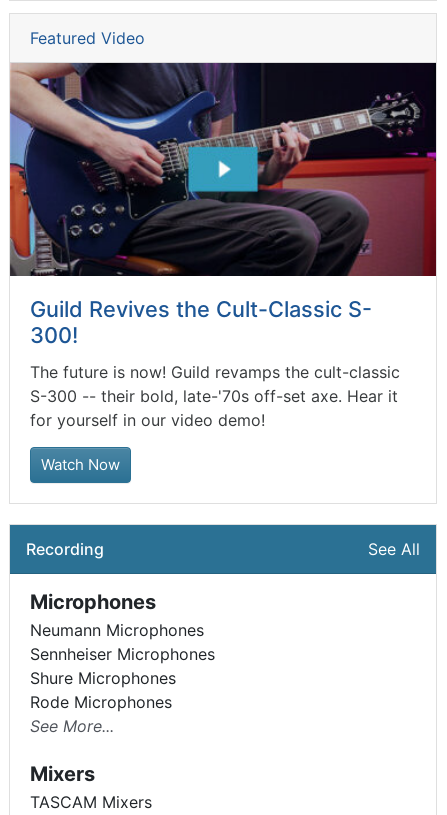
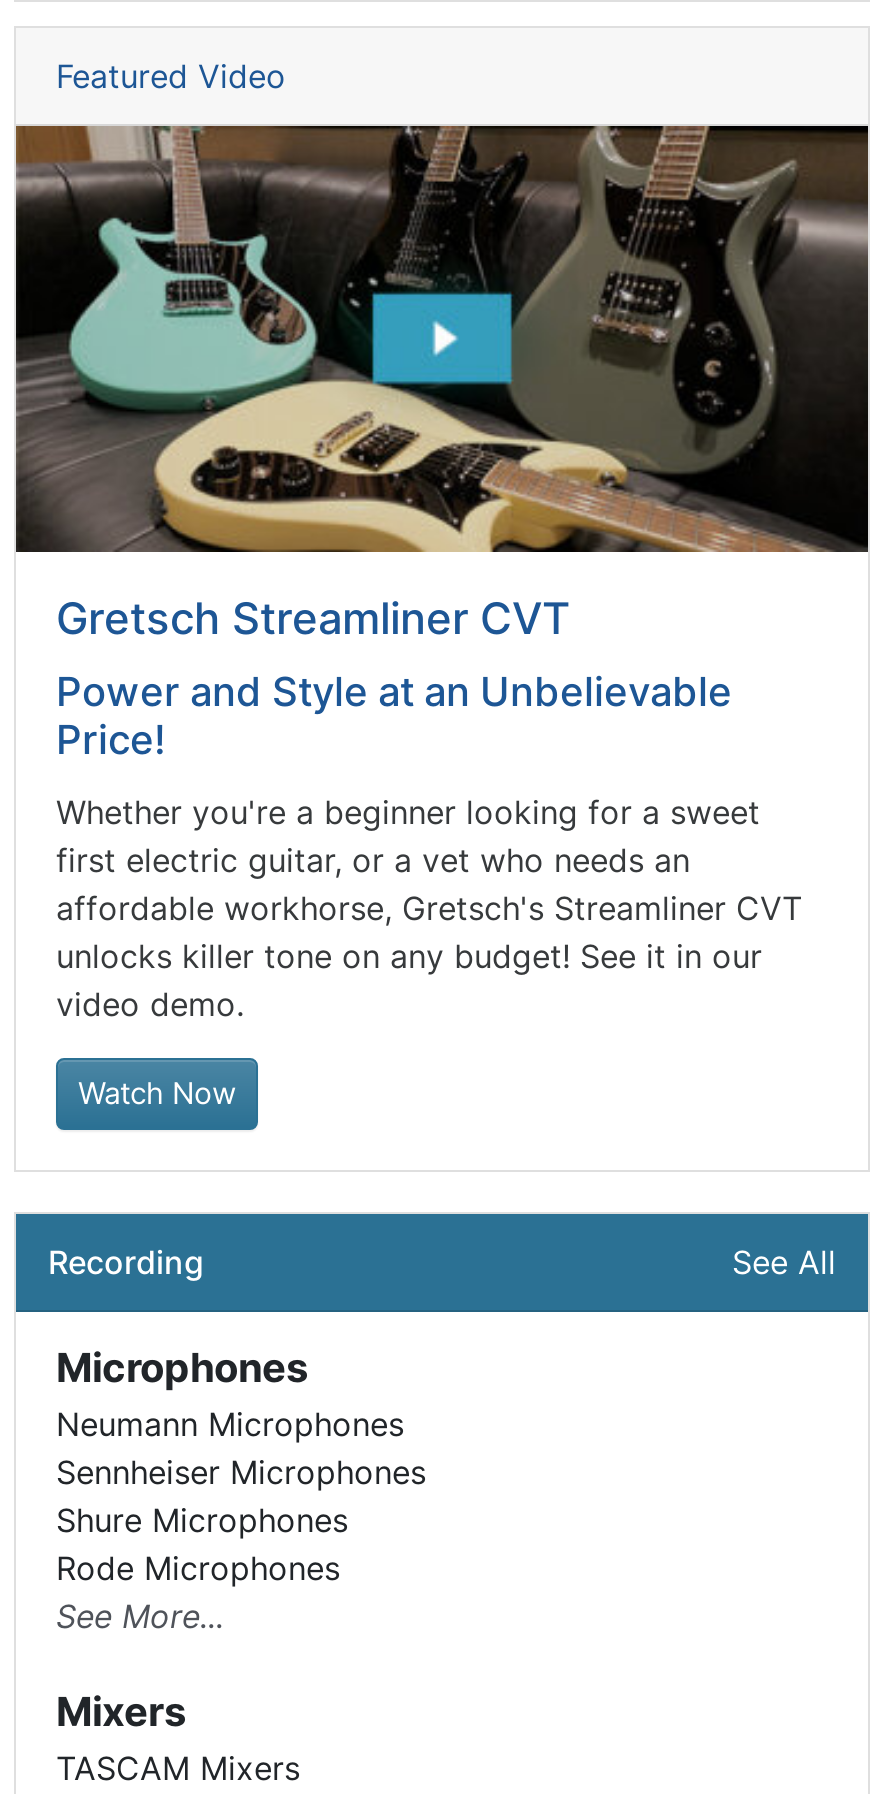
- [image]
- Guild Revives the Cult-Classic S-
- 300!
- The future is now! Guild revamps the cult-classic
- S-300 -- their bold, late-'70s off-set axe. Hear it
- for yourself in our video demo!
+ [image]
+ Gretsch Streamliner CVT
+ Power and Style at an Unbelievable
+ Price!
+ Whether you're a beginner looking for a sweet
+ first electric guitar, or a vet who needs an
+ affordable workhorse, Gretsch's Streamliner CVT
+ unlocks killer tone on any budget! See it in our
+ video demo.
